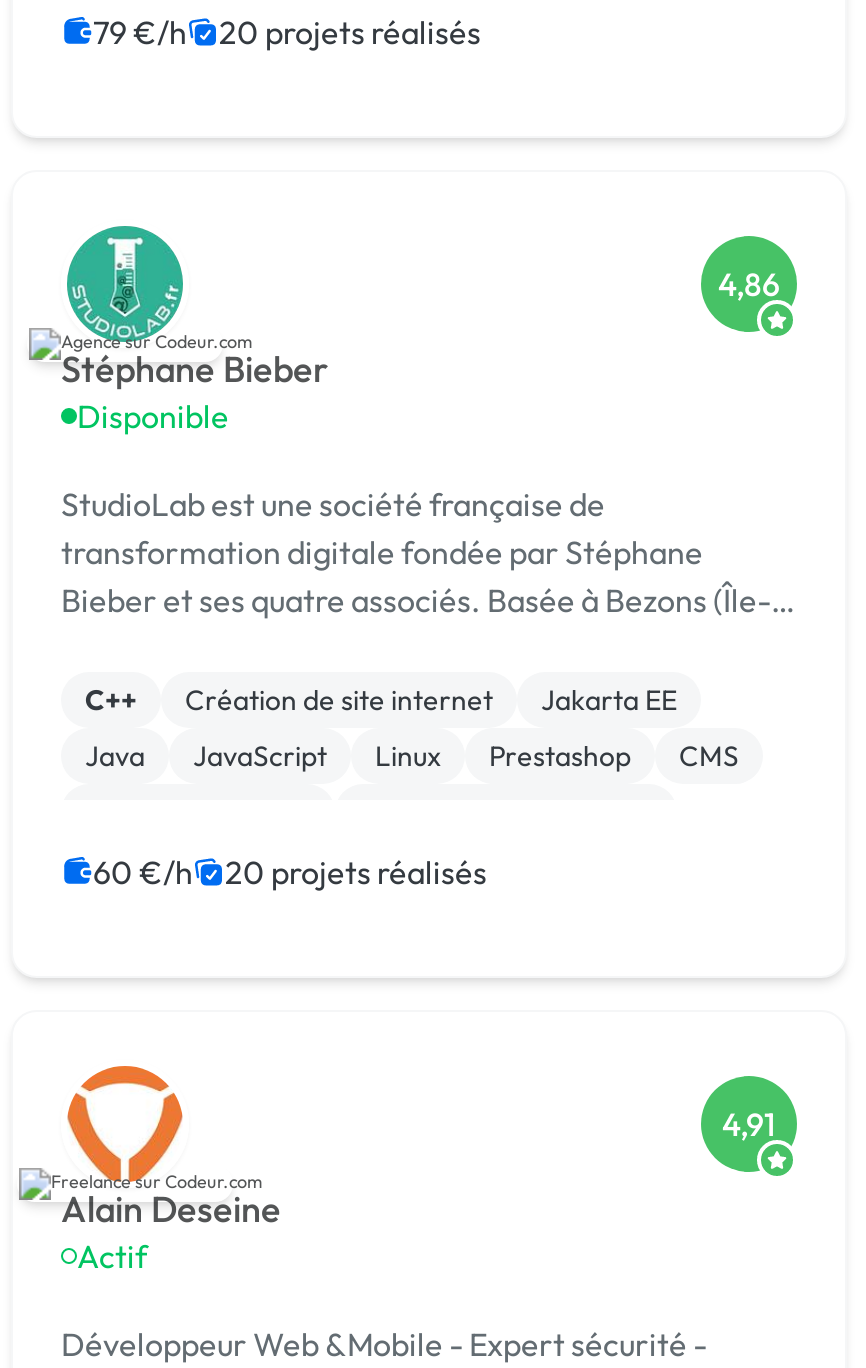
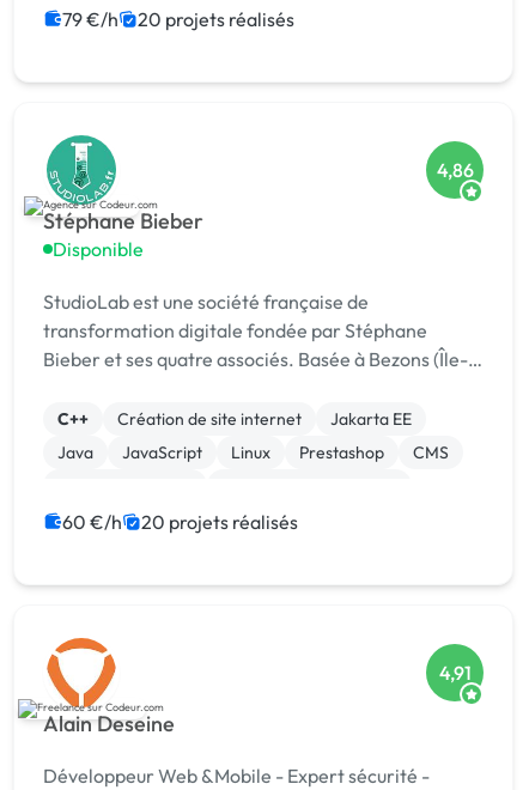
- Actif
